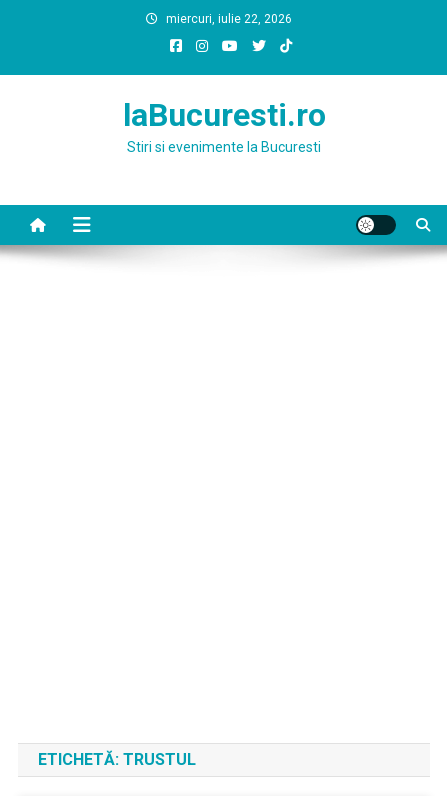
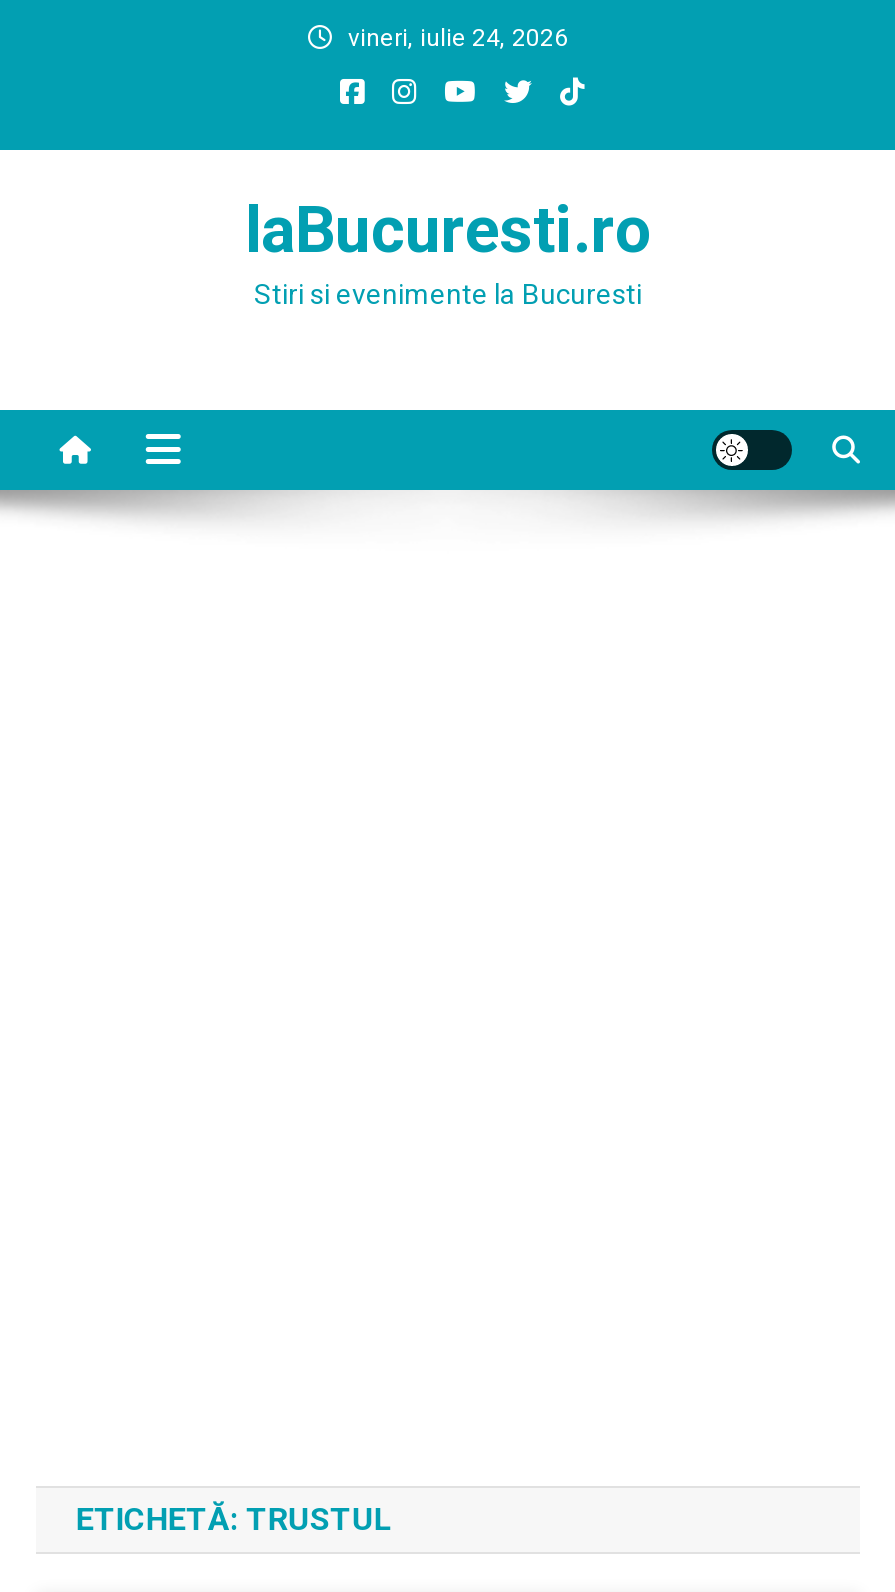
- miercuri, iulie 22, 2026
+ vineri, iulie 24, 2026
